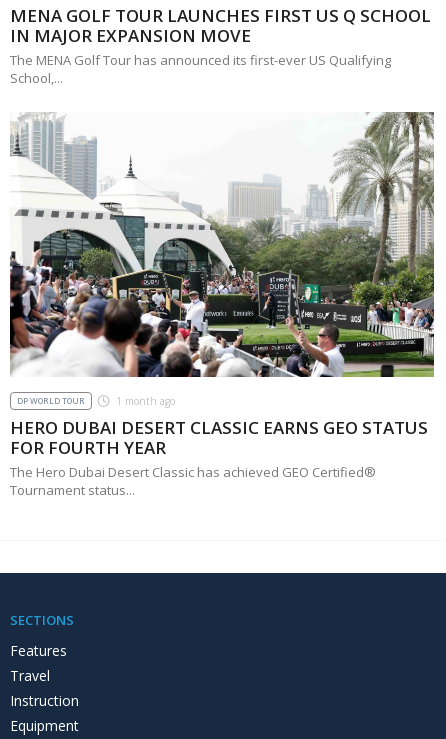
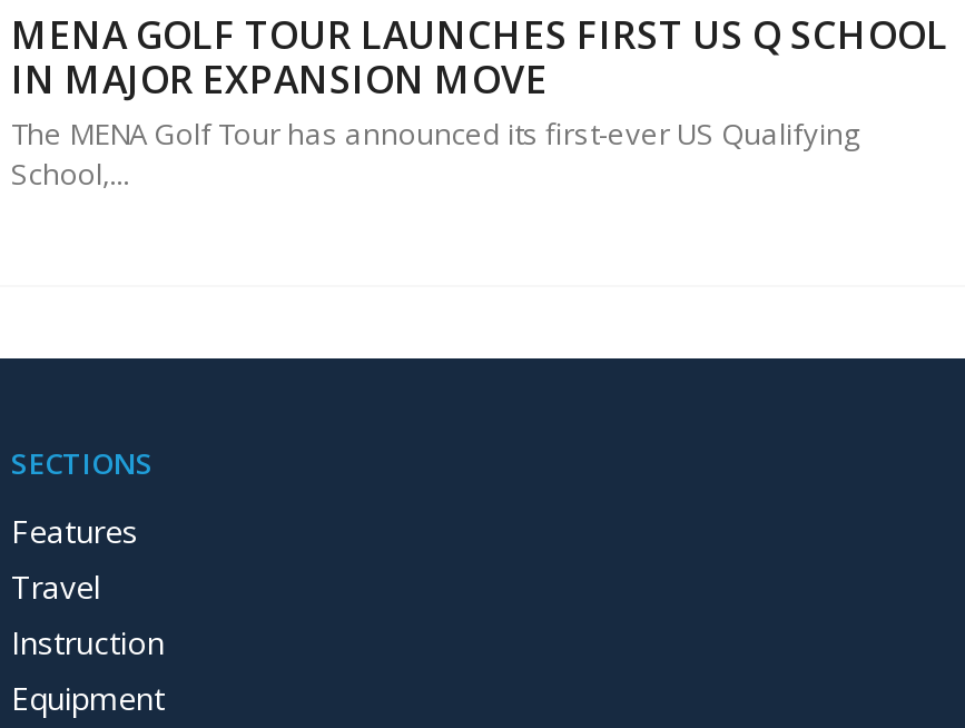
- [image]
- DP WORLD TOUR
- 1 month ago
- HERO DUBAI DESERT CLASSIC EARNS GEO STATUS
- FOR FOURTH YEAR
- The Hero Dubai Desert Classic has achieved GEO Certified®
- Tournament status...
